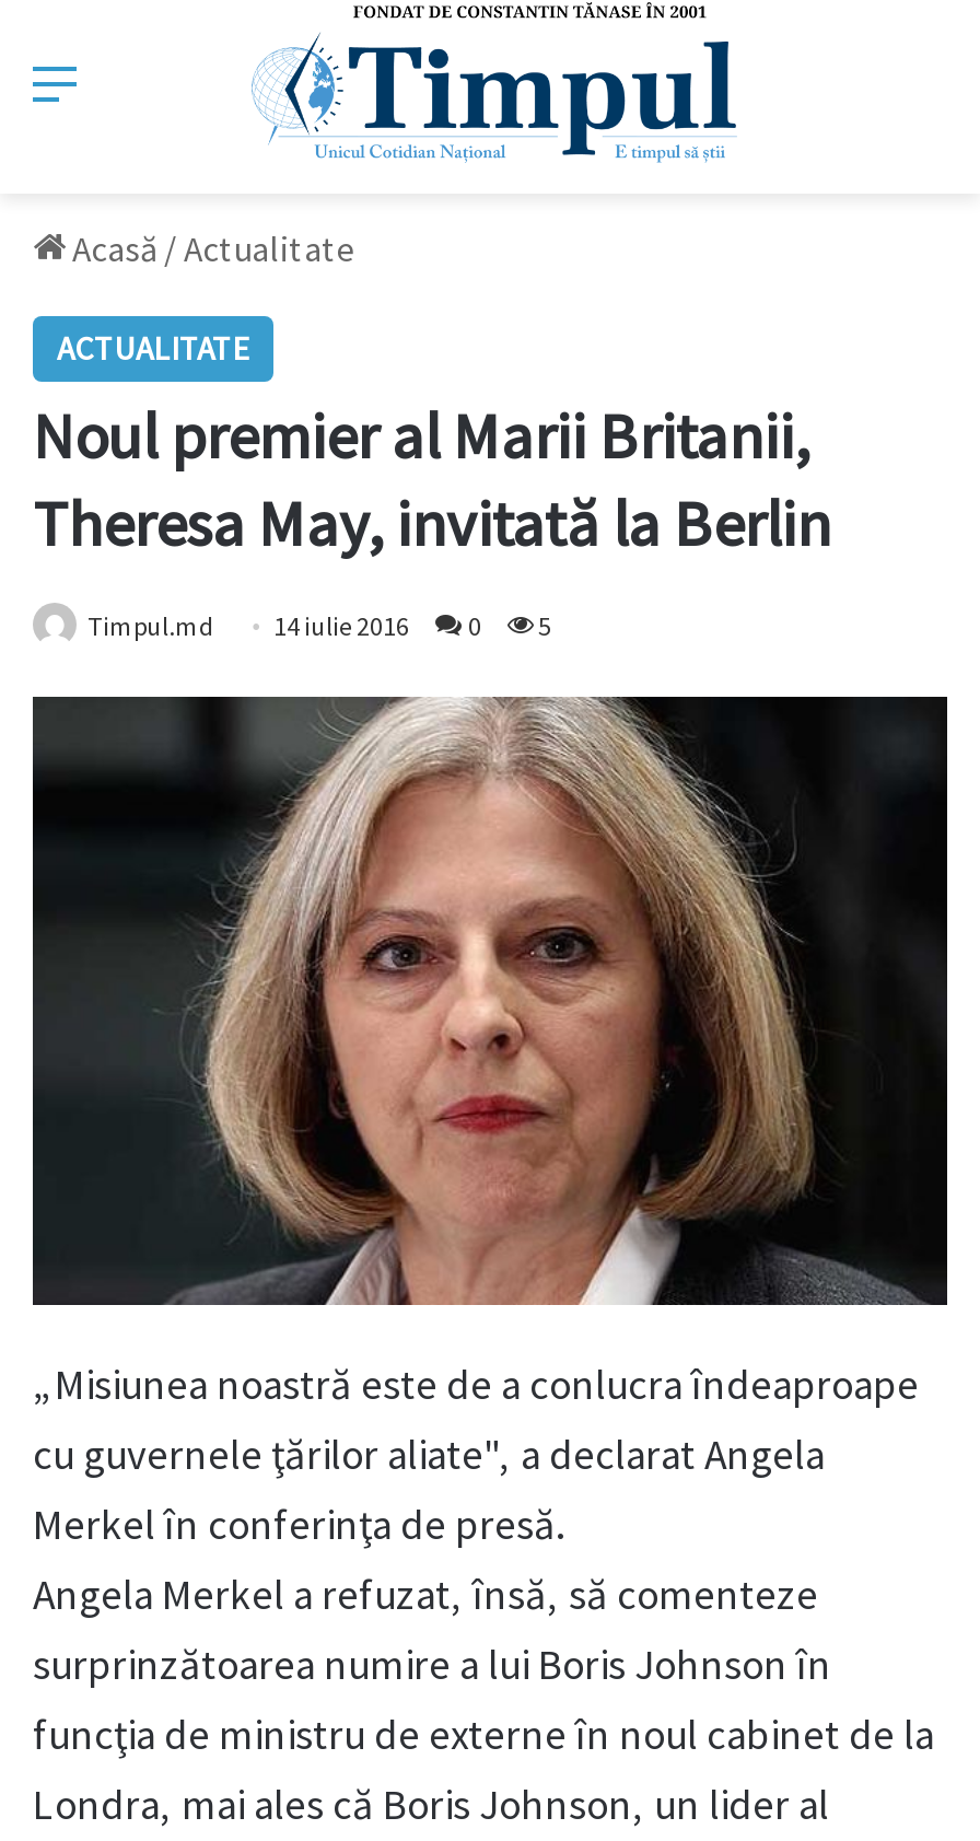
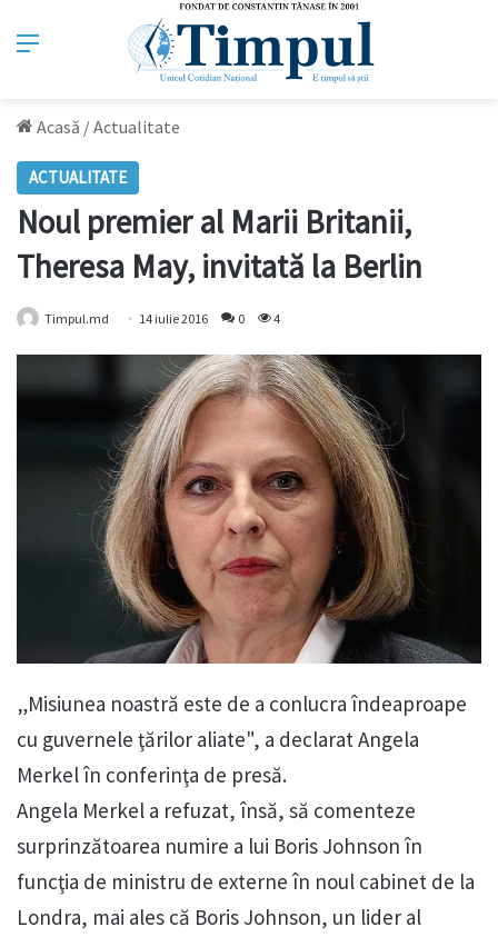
- Timpul.md 14 iulie 2016 0 5
+ Timpul.md 14 iulie 2016 0 4
